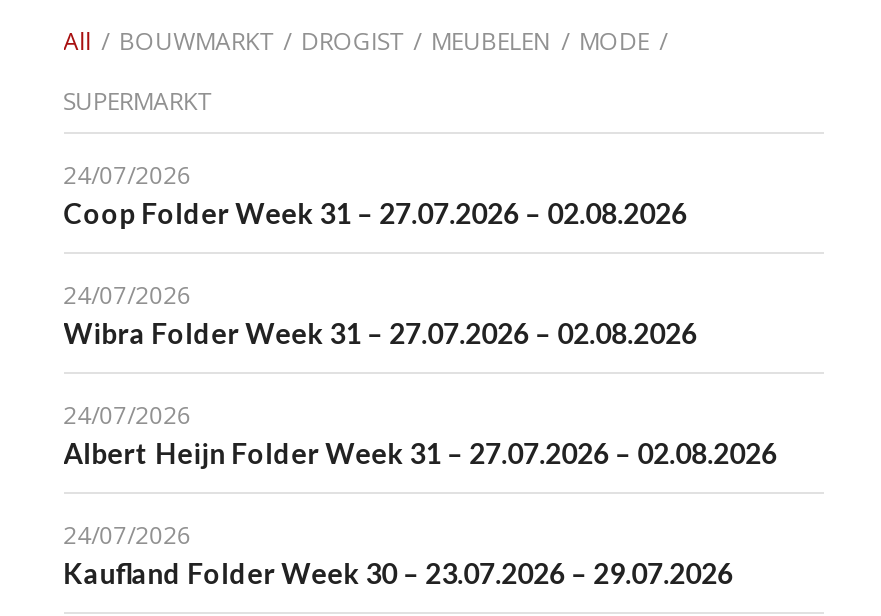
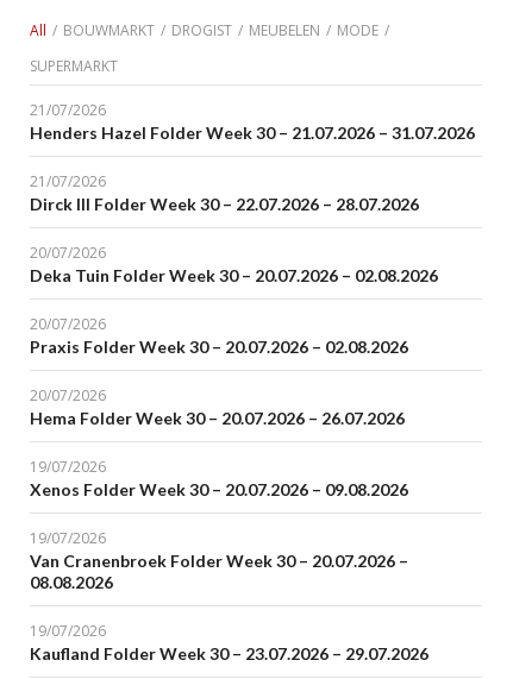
- 24/07/2026
- Coop Folder Week 31 – 27.07.2026 – 02.08.2026
- 24/07/2026
- Wibra Folder Week 31 – 27.07.2026 – 02.08.2026
- 24/07/2026
- Albert Heijn Folder Week 31 – 27.07.2026 – 02.08.2026
- 24/07/2026
+ 21/07/2026
+ Henders Hazel Folder Week 30 – 21.07.2026 – 31.07.2026
+ 21/07/2026
+ Dirck III Folder Week 30 – 22.07.2026 – 28.07.2026
+ 20/07/2026
+ Deka Tuin Folder Week 30 – 20.07.2026 – 02.08.2026
+ 20/07/2026
+ Praxis Folder Week 30 – 20.07.2026 – 02.08.2026
+ 20/07/2026
+ Hema Folder Week 30 – 20.07.2026 – 26.07.2026
+ 19/07/2026
+ Xenos Folder Week 30 – 20.07.2026 – 09.08.2026
+ 19/07/2026
+ Van Cranenbroek Folder Week 30 – 20.07.2026 –
+ 08.08.2026
+ 19/07/2026
